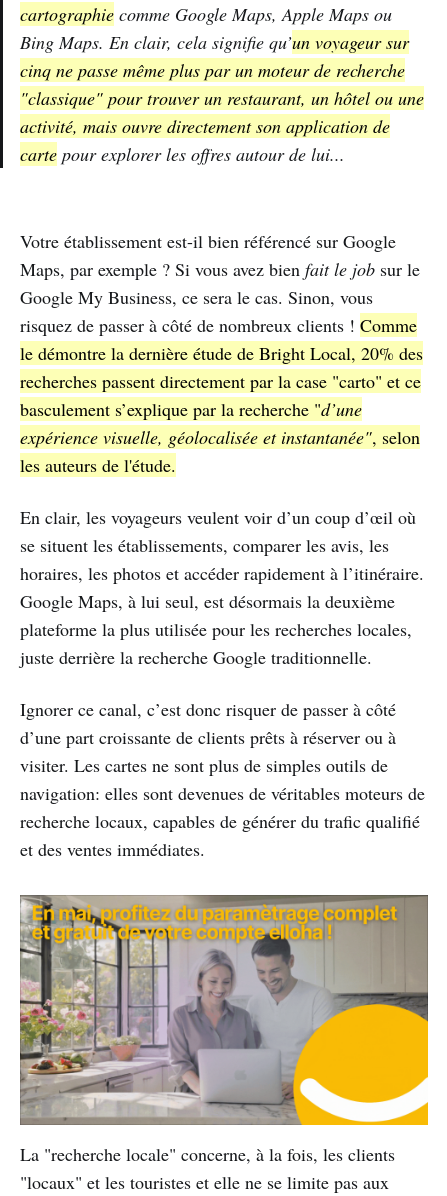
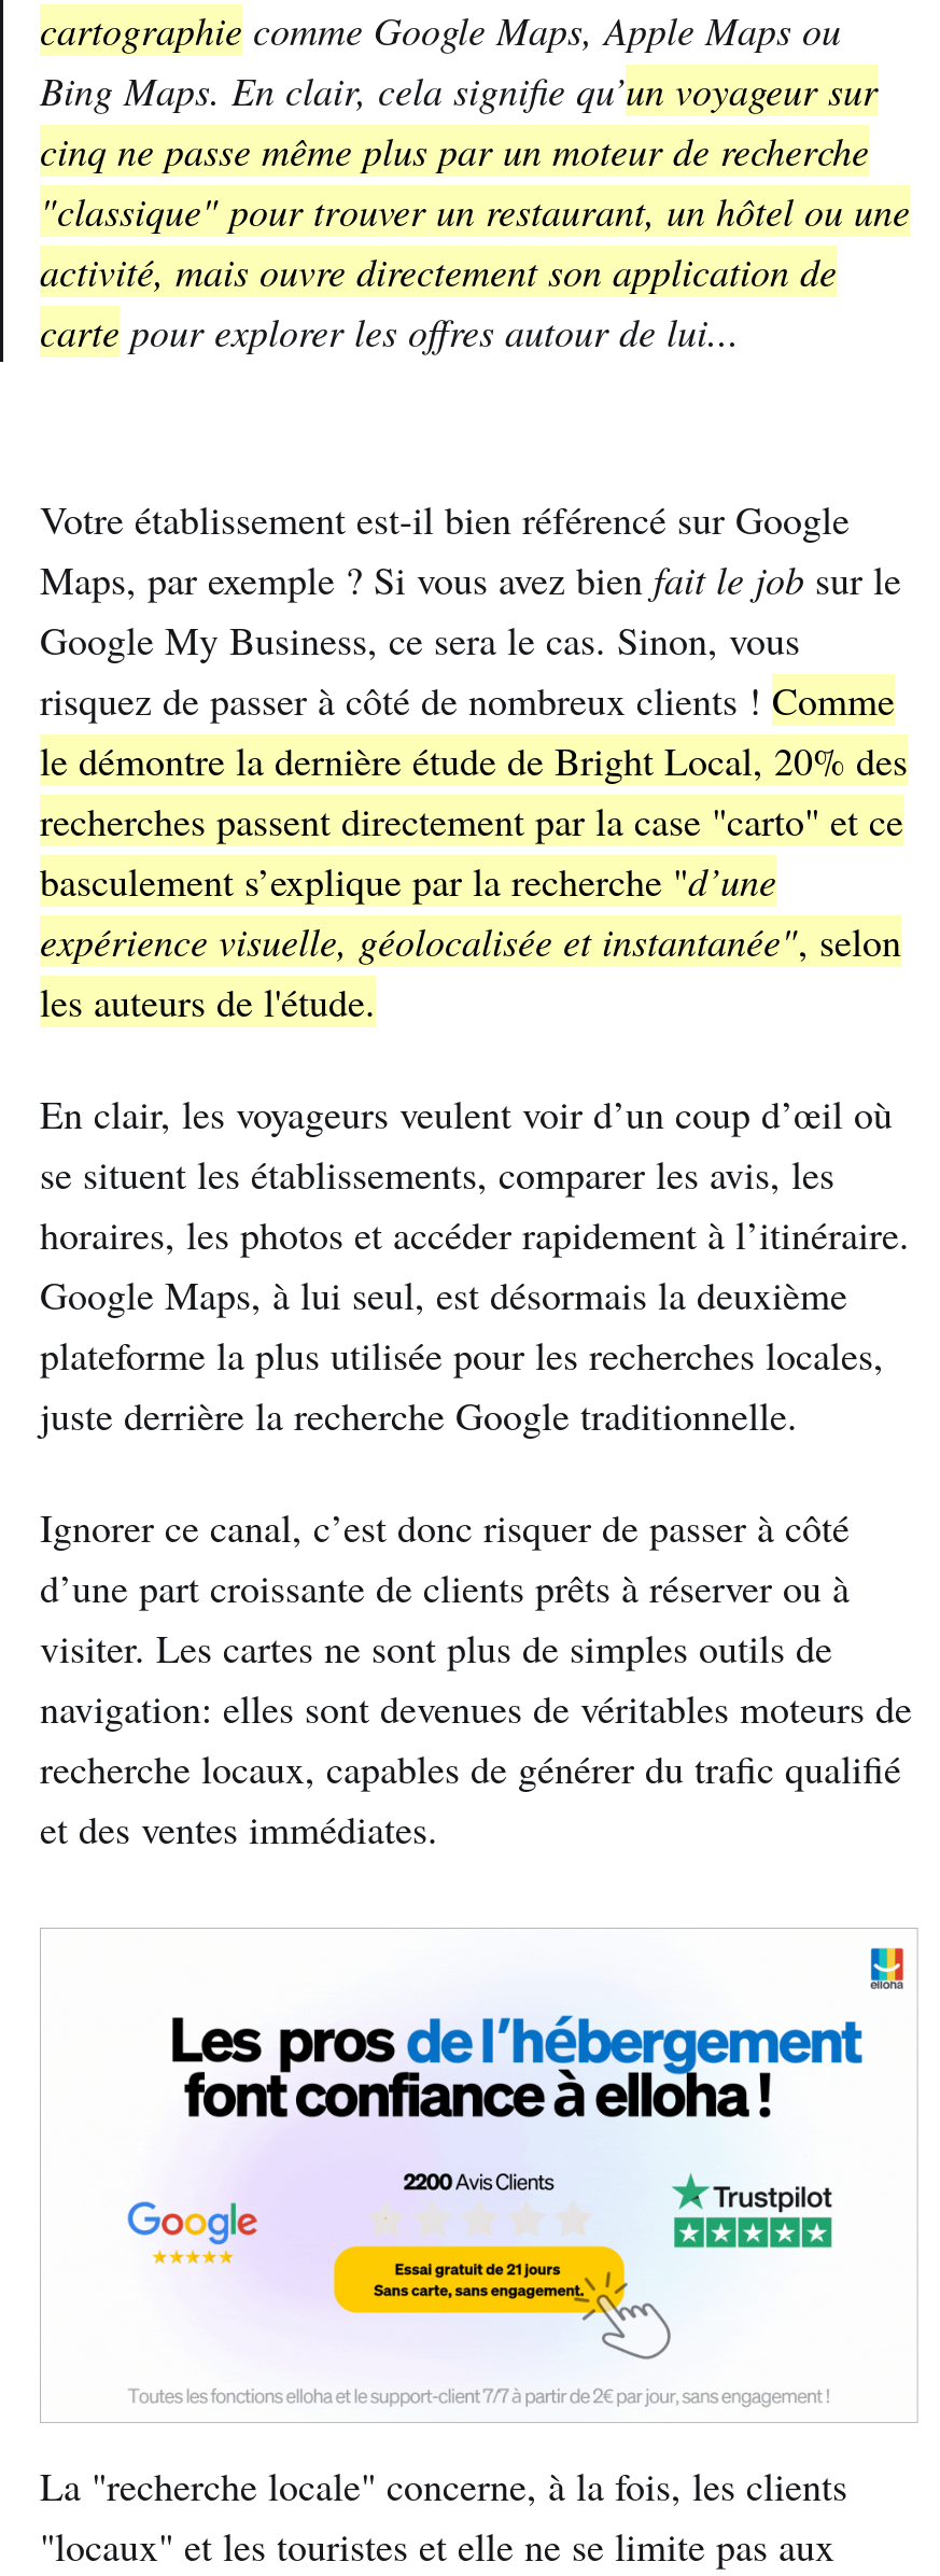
- [image]
+ [image]
